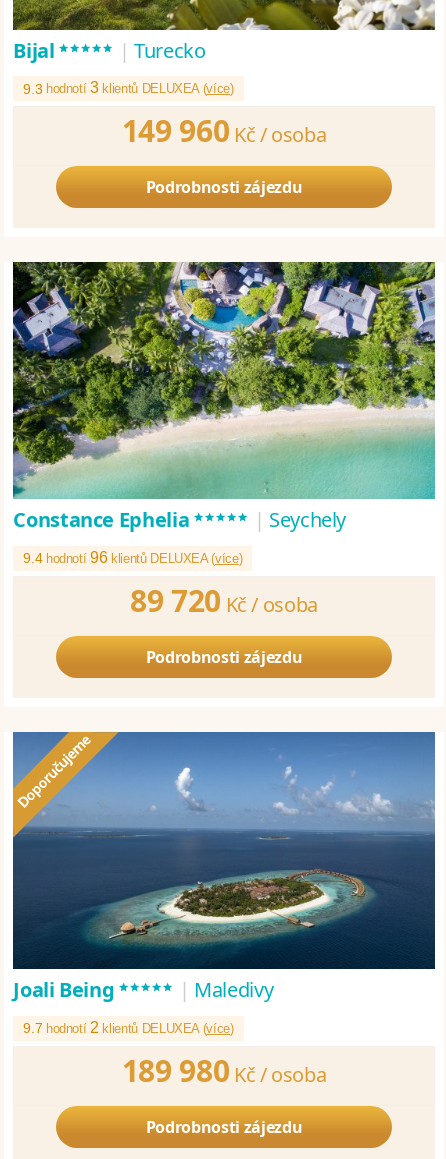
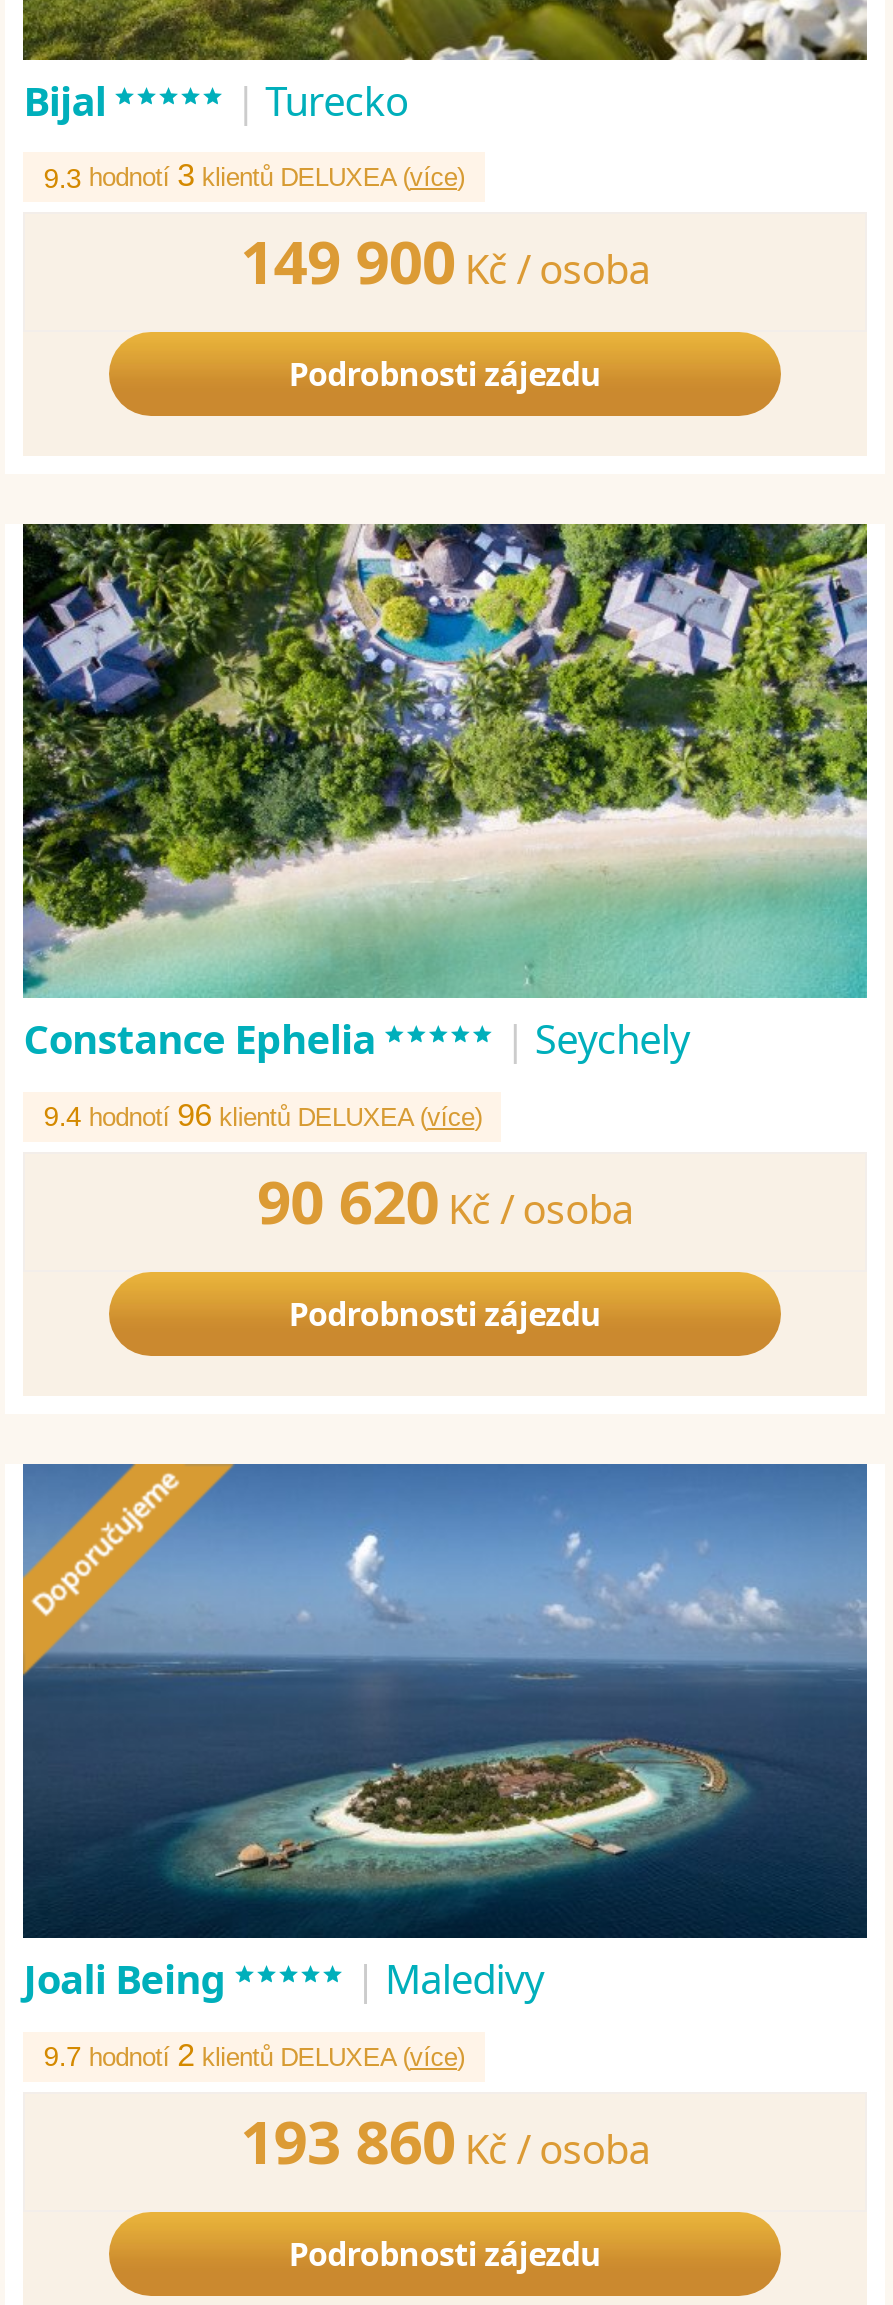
- 149 960 Kč /osoba
+ 149 900 Kč /osoba

- 89 720 Kč /osoba
+ 90 620 Kč /osoba

- 189 980 Kč /osoba
+ 193 860 Kč /osoba
